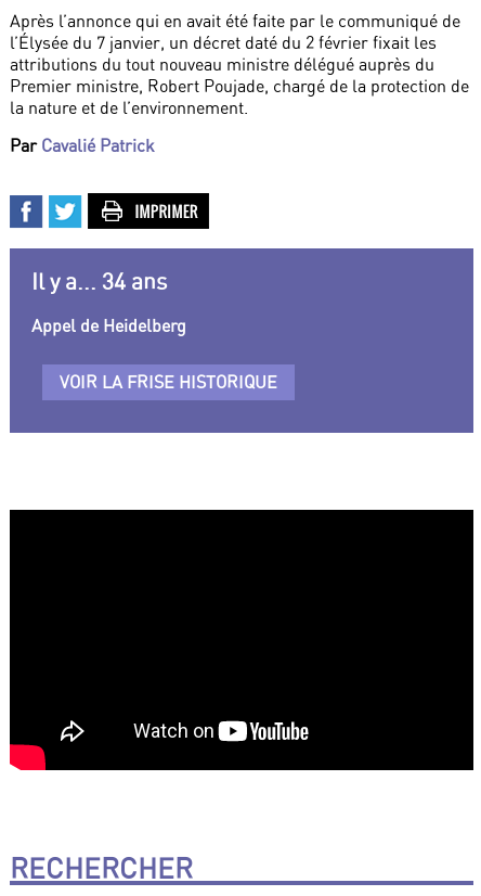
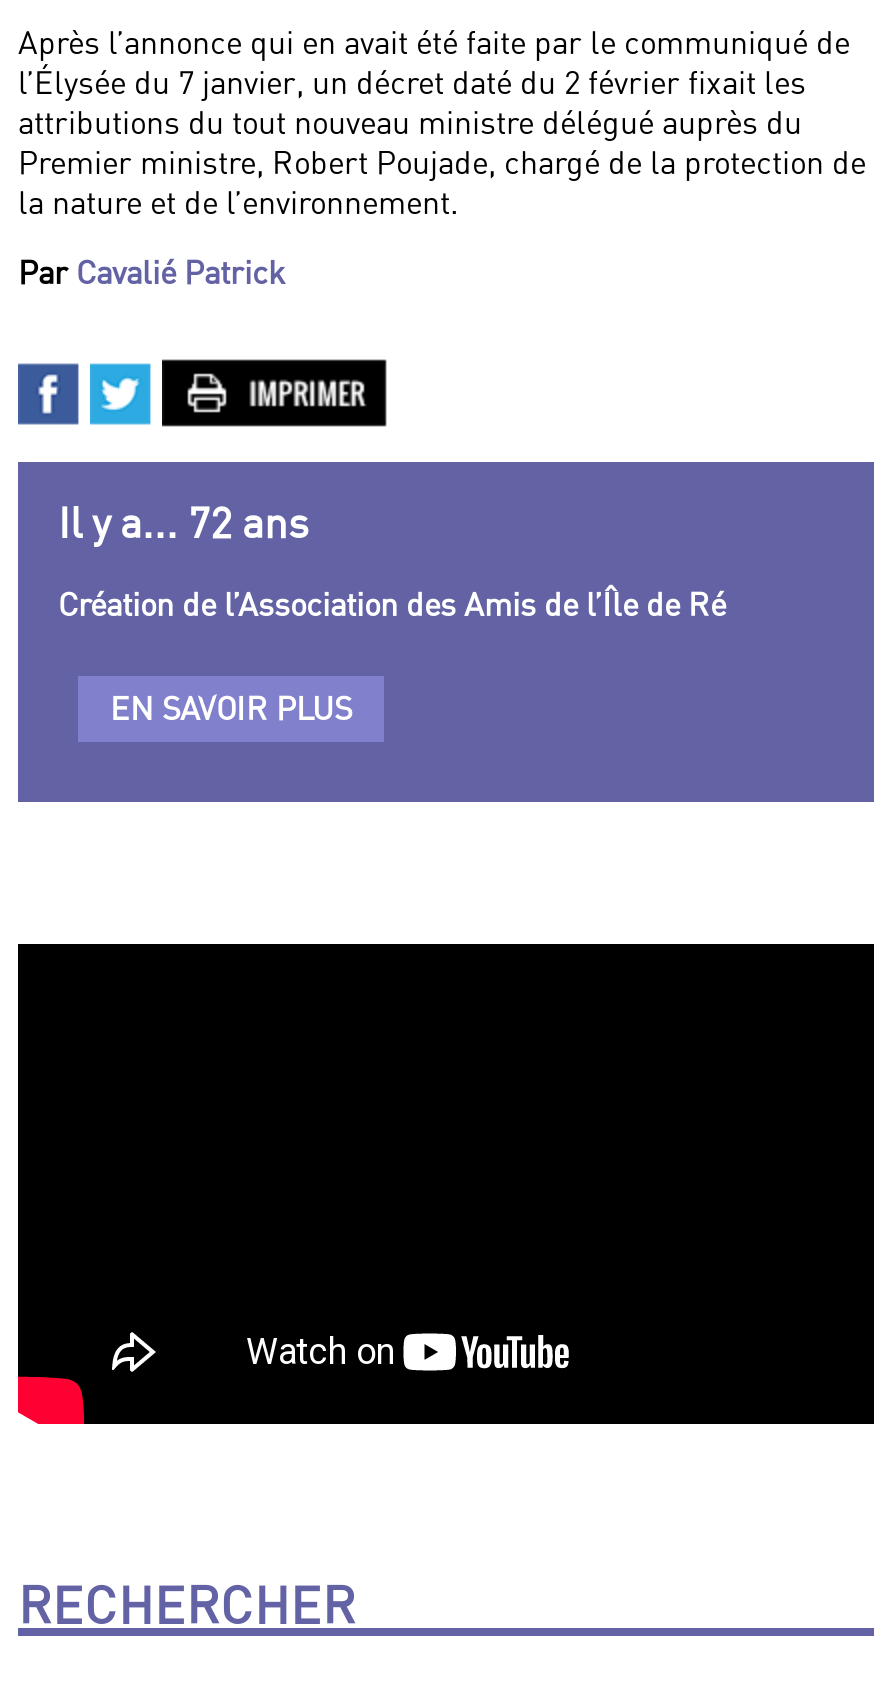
- Il y a... 34 ans
+ Il y a... 72 ans

- Appel de Heidelberg
+ Création de l’Association des Amis de l’Île de Ré

- VOIR LA FRISE HISTORIQUE
+ EN SAVOIR PLUS
